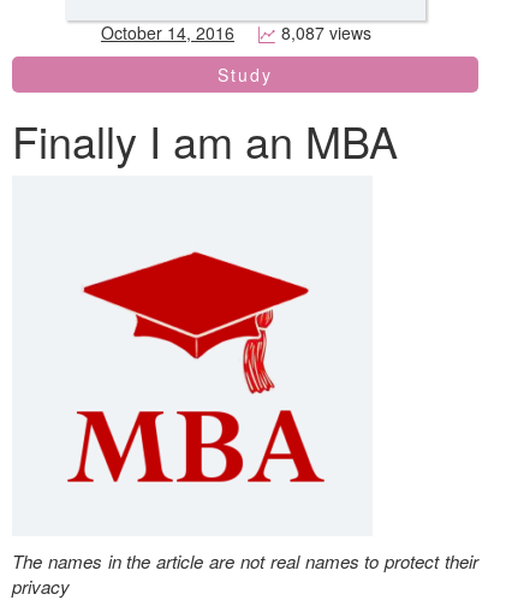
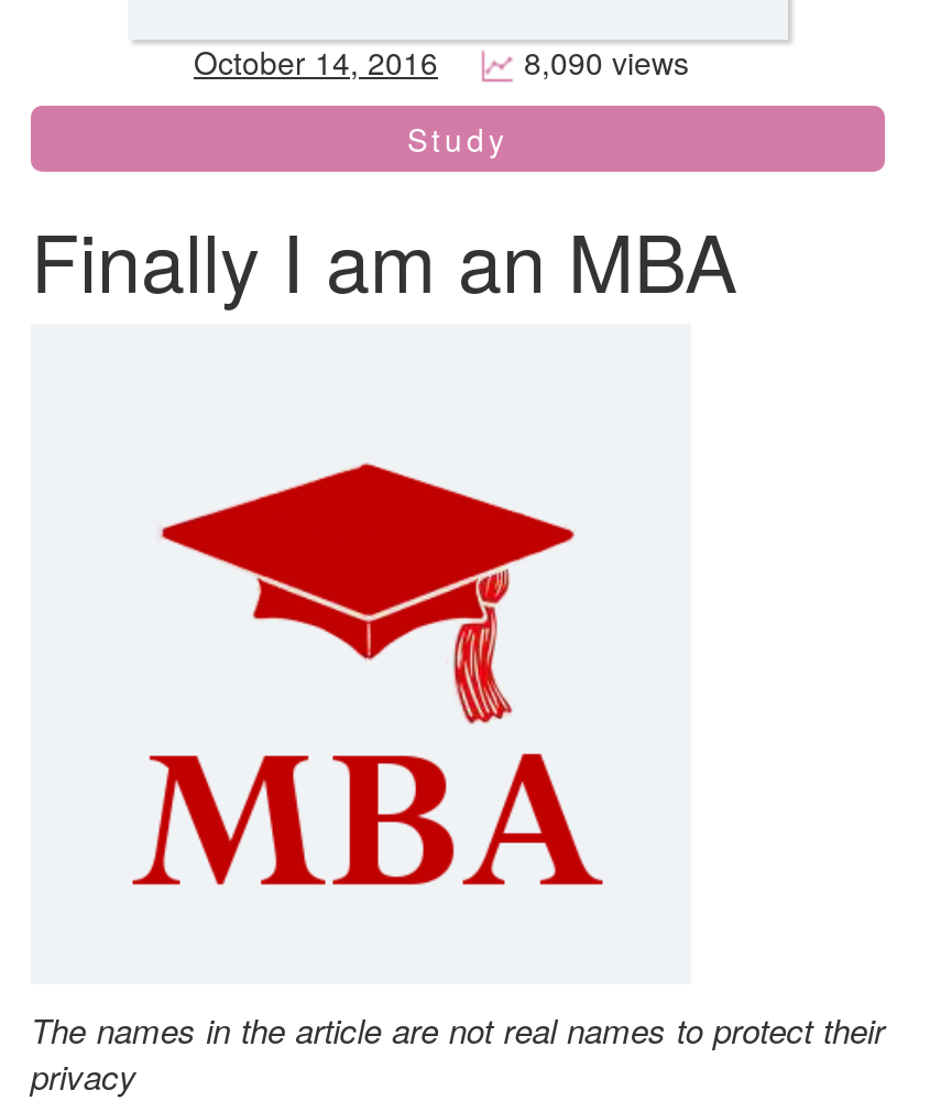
- October 14, 2016 8,087 views
+ October 14, 2016 8,090 views
